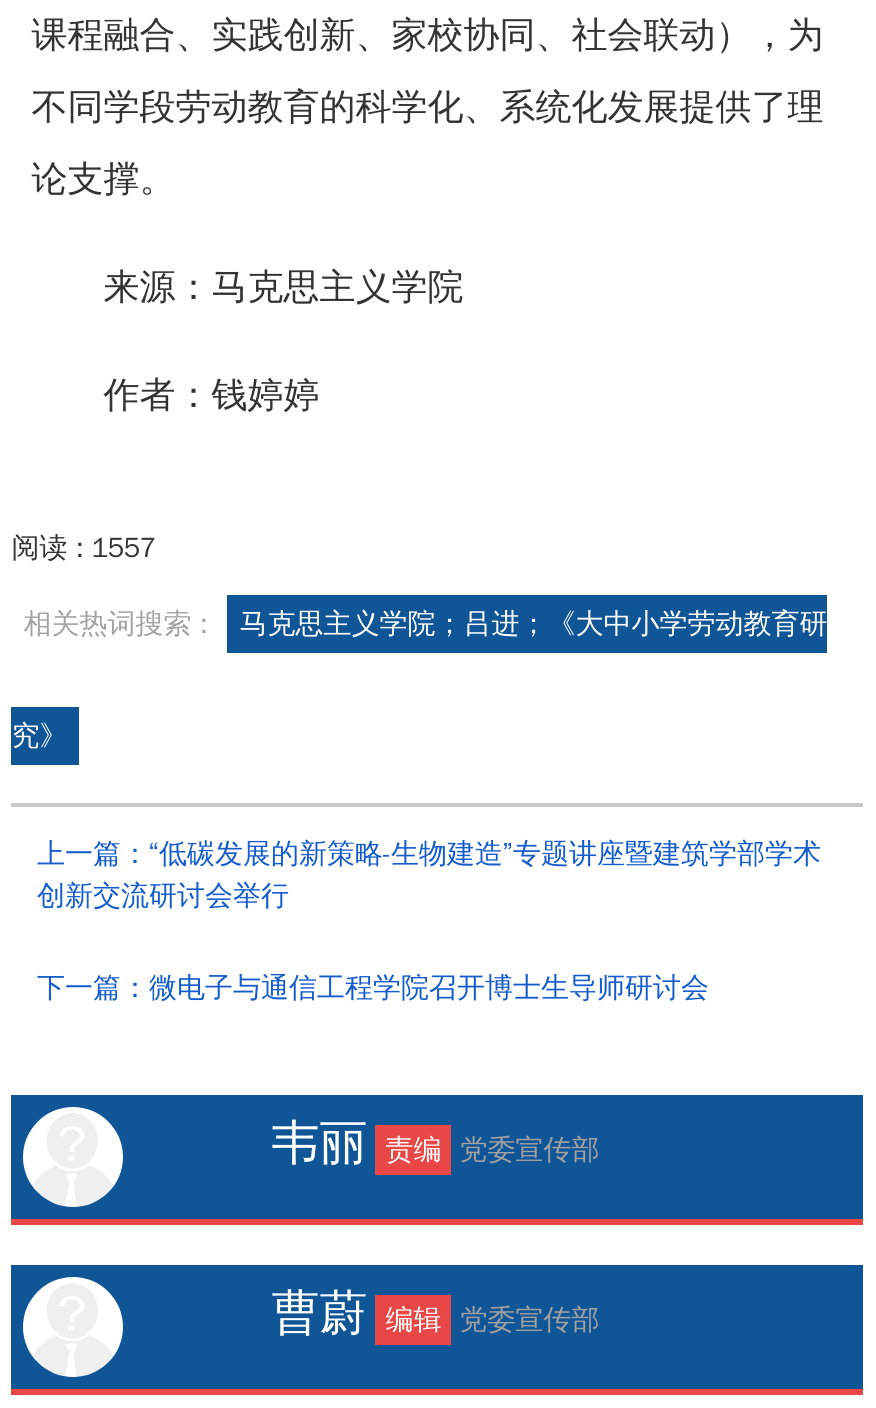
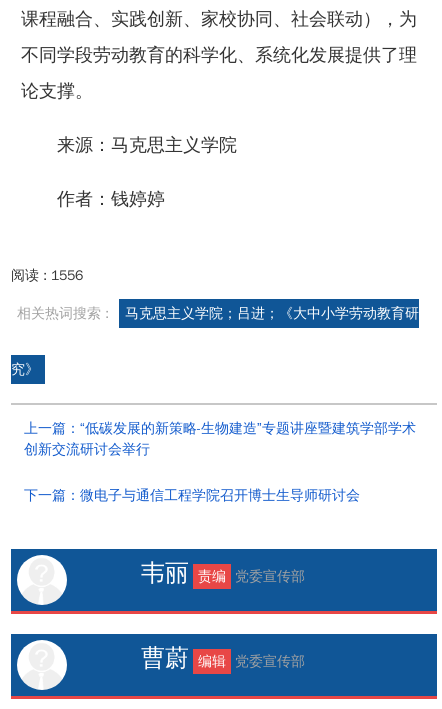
- 阅读 : 1557
+ 阅读 : 1556
